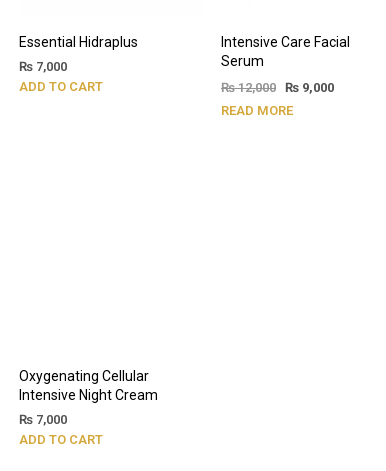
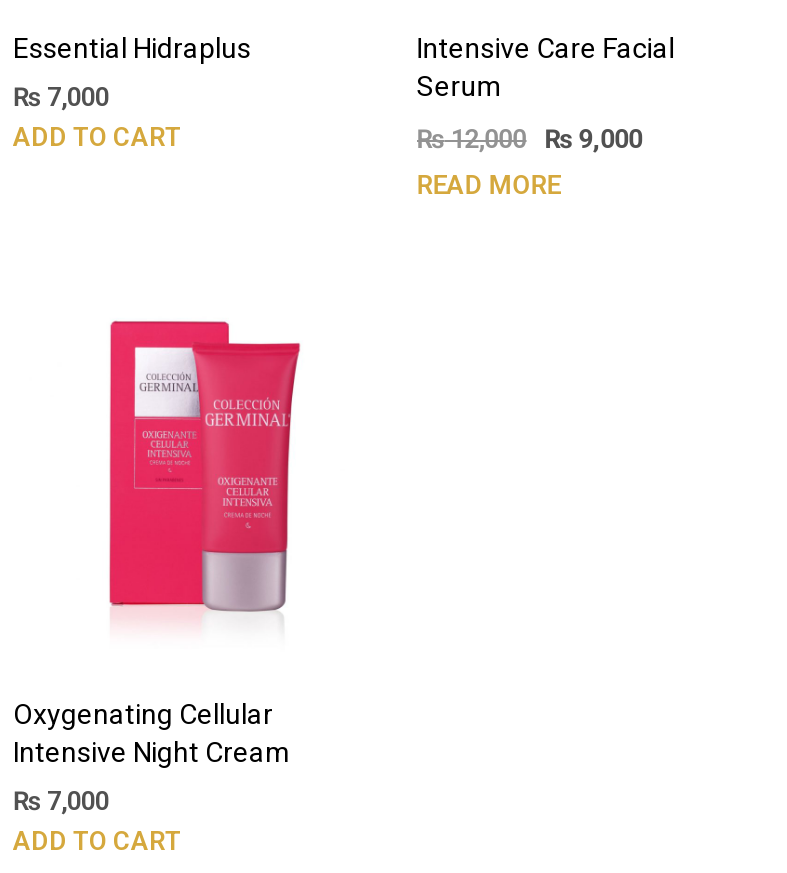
+ [image]
